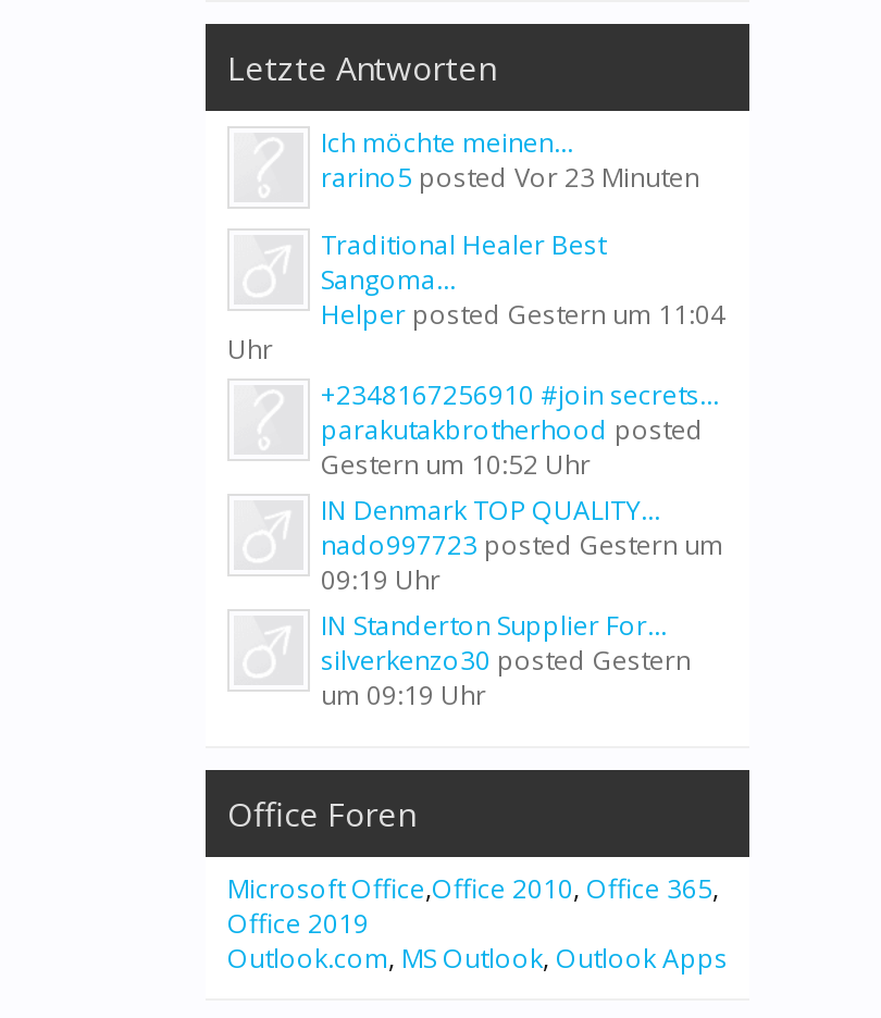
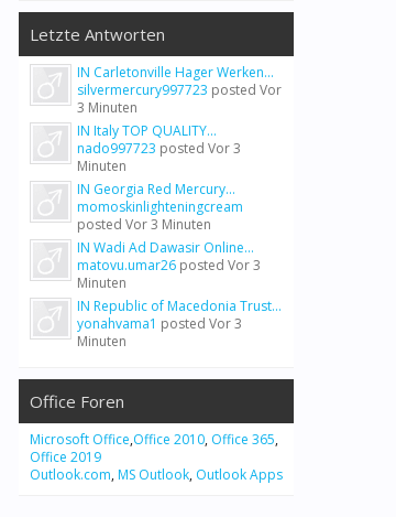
- Ich möchte meinen...
- rarino5 posted Vor 23 Minuten
- Traditional Healer Best
- Sangoma...
- Helper posted Gestern um 11:04
- Uhr
- +2348167256910 #join secrets...
- parakutakbrotherhood posted
- Gestern um 10:52 Uhr
- IN Denmark TOP QUALITY...
- nado997723 posted Gestern um
- 09:19 Uhr
- IN Standerton Supplier For...
- silverkenzo30 posted Gestern
- um 09:19 Uhr
+ IN Carletonville Hager Werken...
+ silvermercury997723 posted Vor
+ 3 Minuten
+ IN Italy TOP QUALITY...
+ nado997723 posted Vor 3
+ Minuten
+ IN Georgia Red Mercury...
+ momoskinlighteningcream
+ posted Vor 3 Minuten
+ IN Wadi Ad Dawasir Online...
+ matovu.umar26 posted Vor 3
+ Minuten
+ IN Republic of Macedonia Trust...
+ yonahvama1 posted Vor 3
+ Minuten
